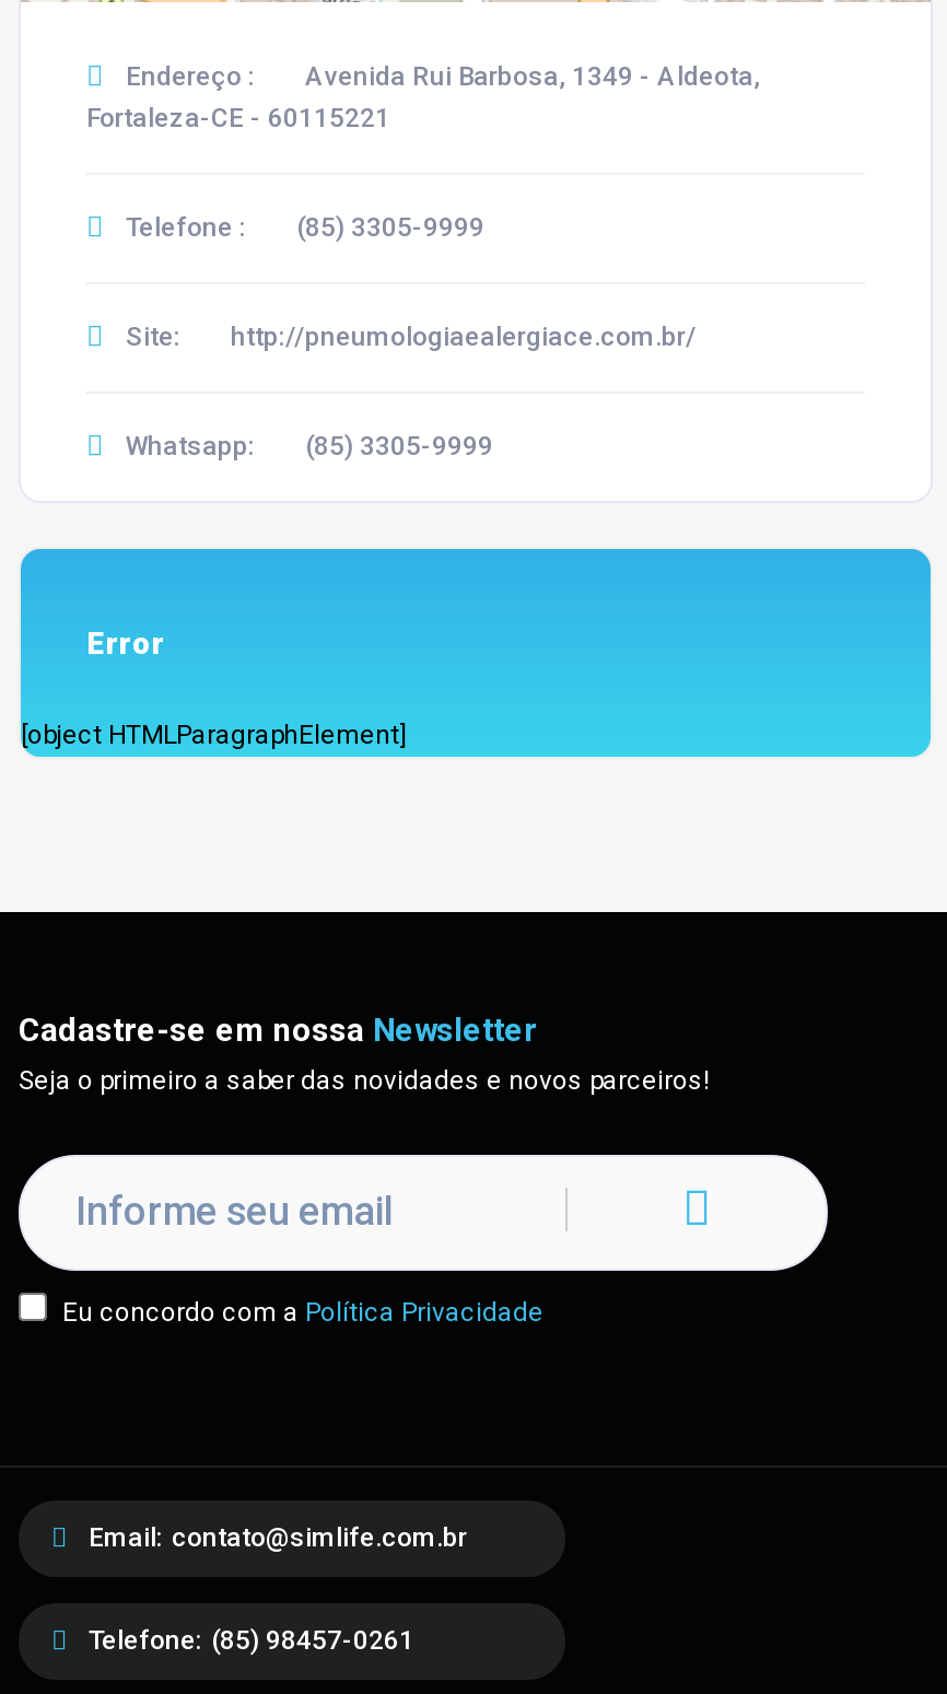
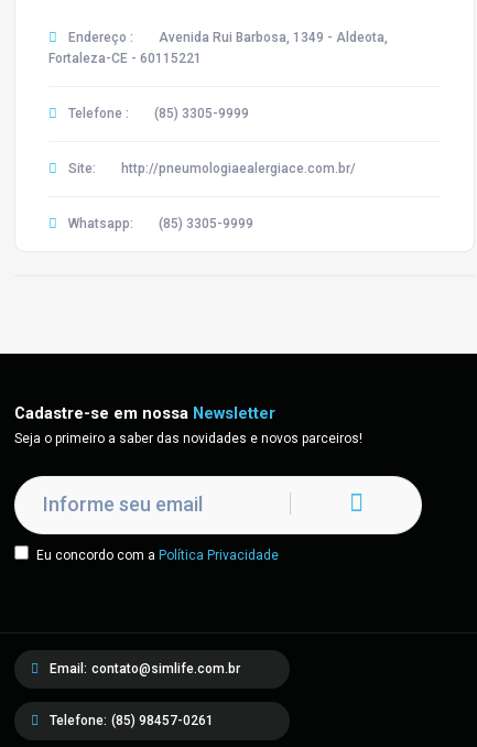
- [image]
- Error
- [object HTMLParagraphElement]
